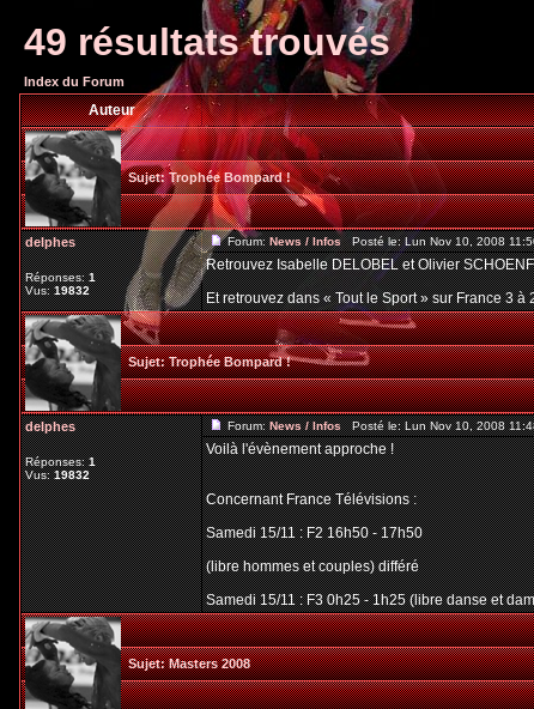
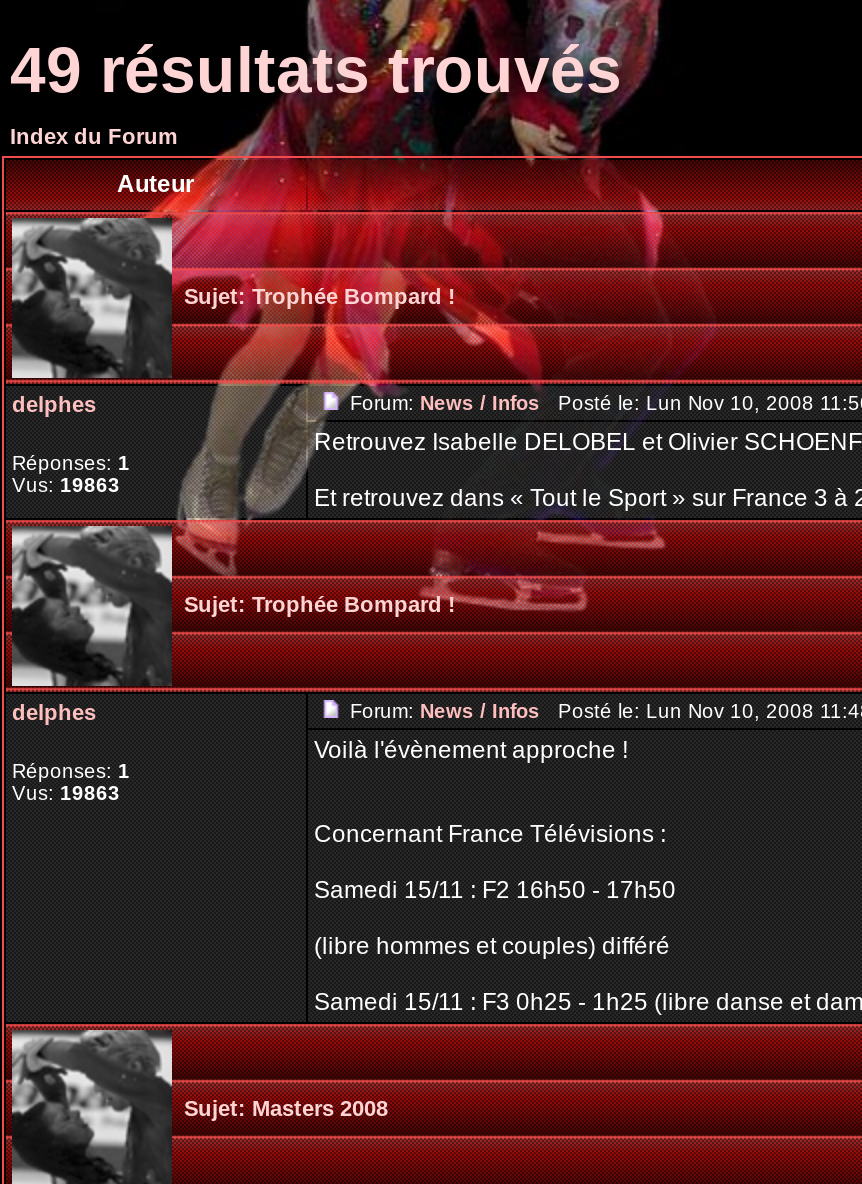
- Vus: 19832
+ Vus: 19863

- Vus: 19832
+ Vus: 19863
